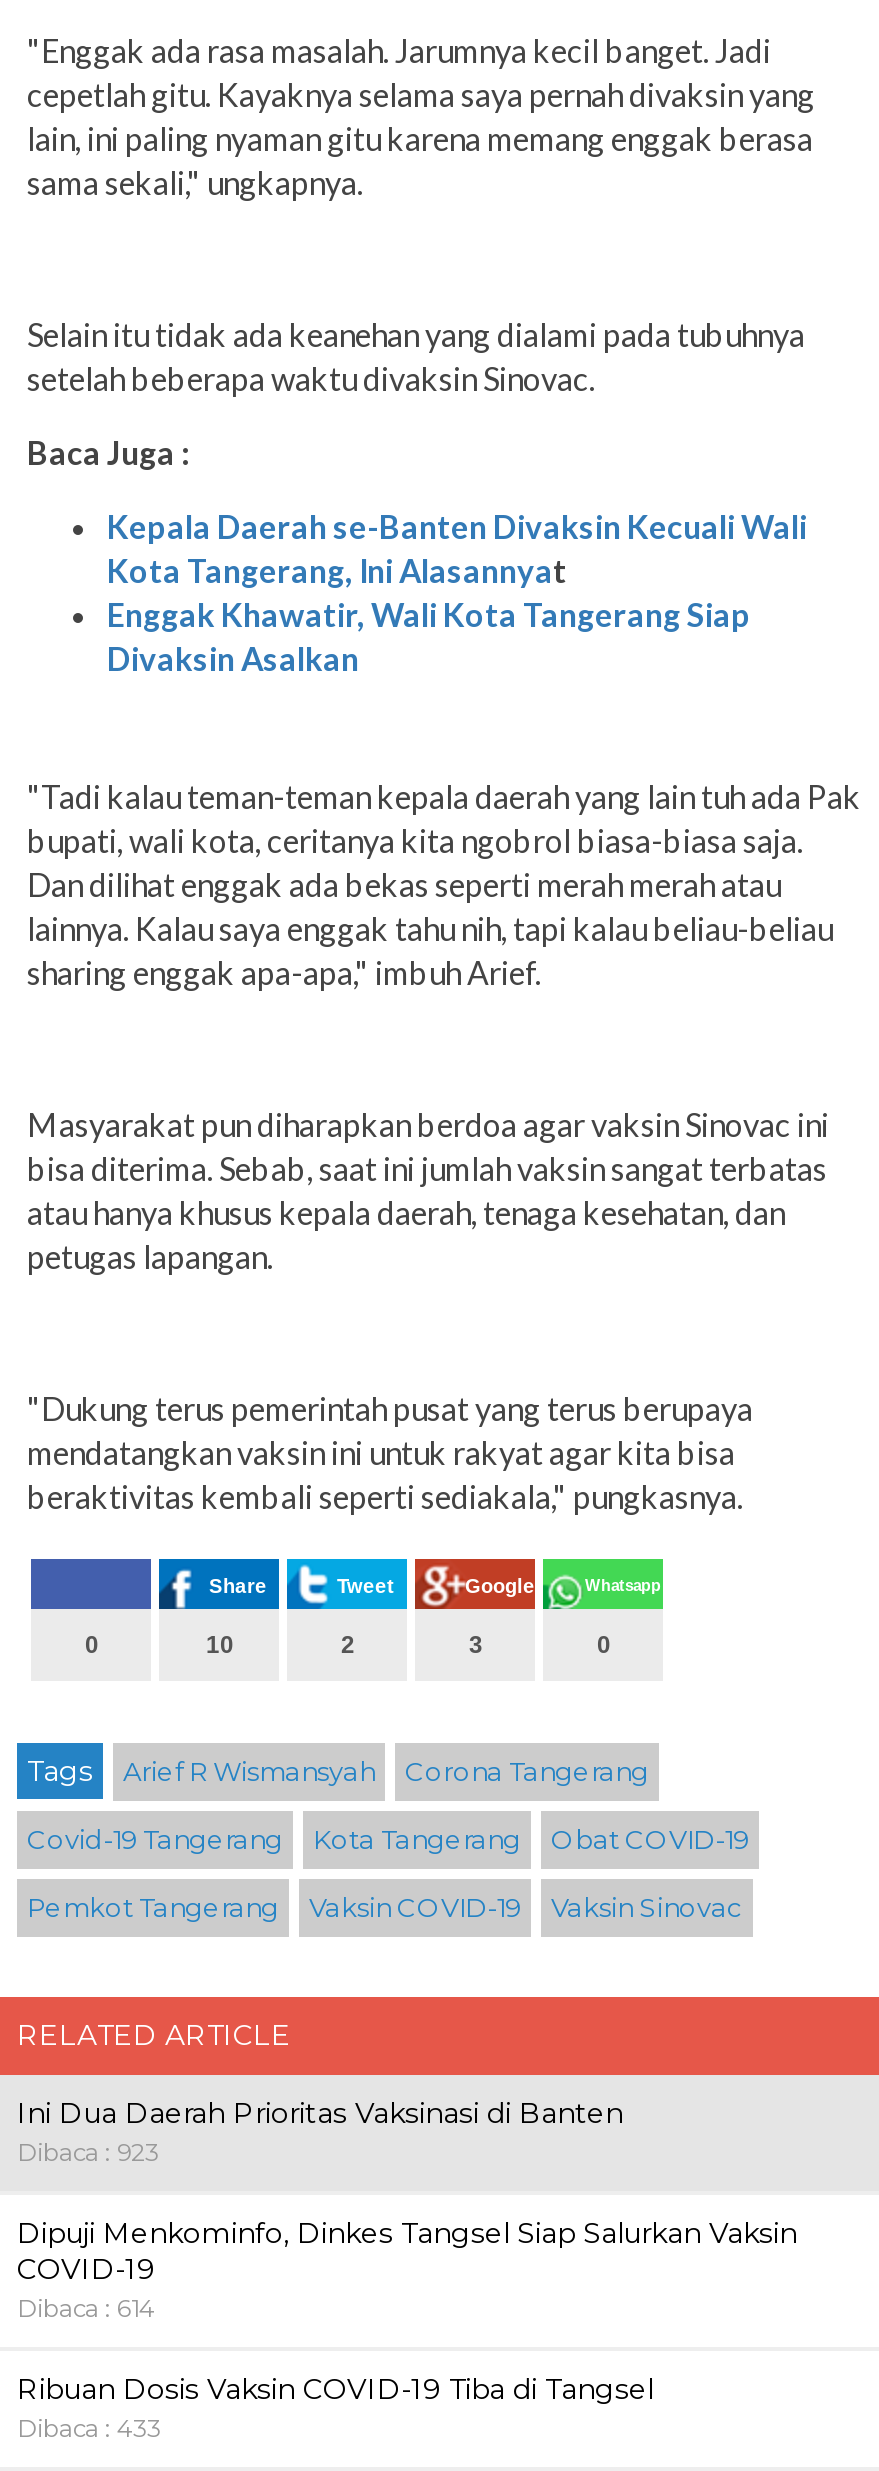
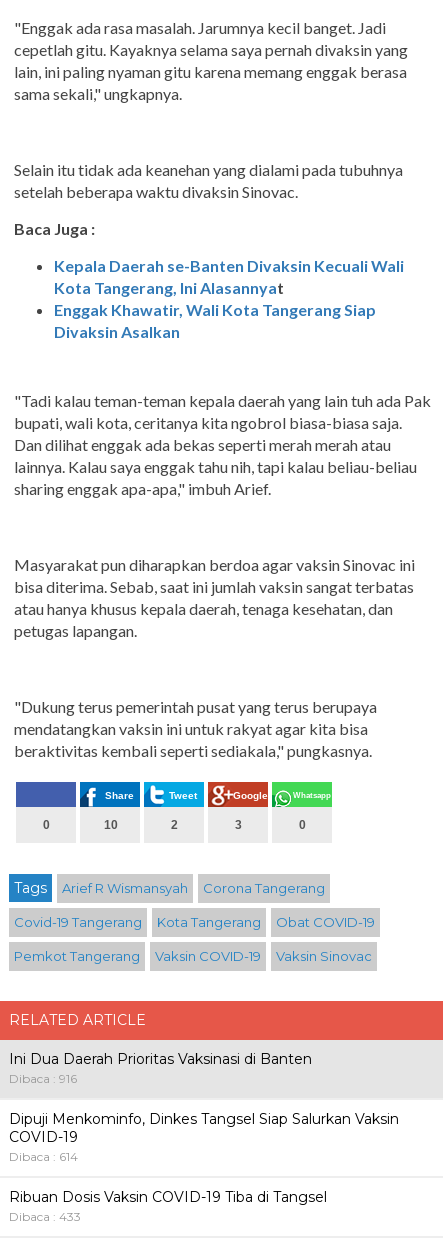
- Dibaca : 923
+ Dibaca : 916
